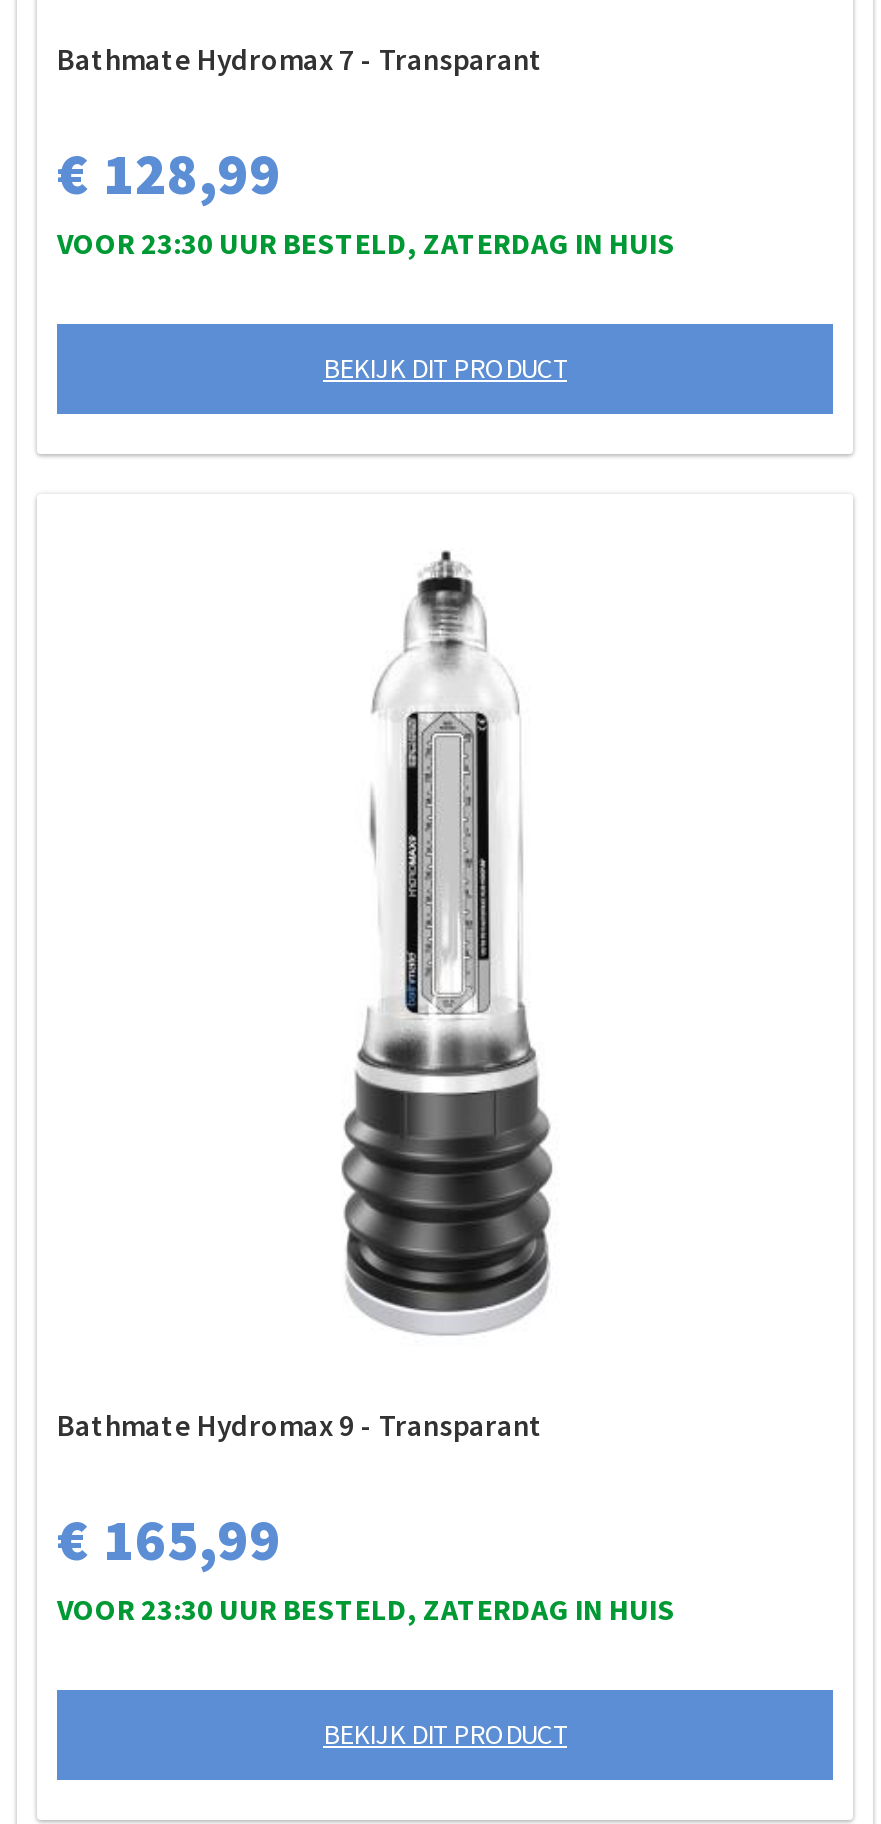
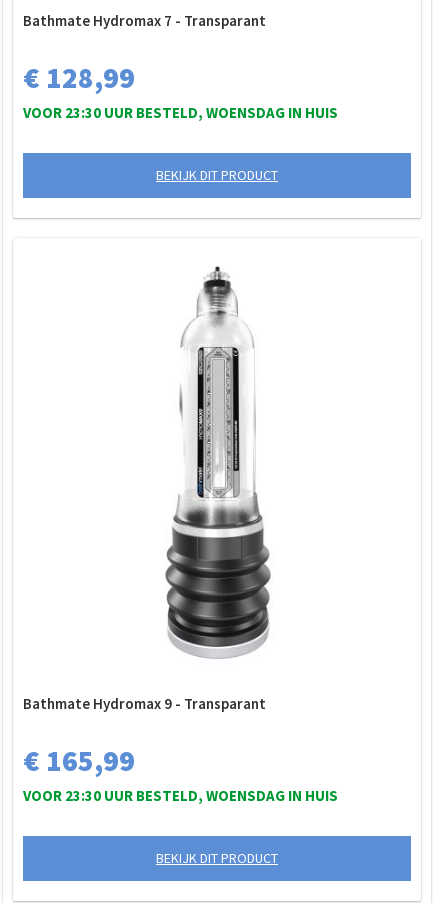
- VOOR 23:30 UUR BESTELD, ZATERDAG IN HUIS
+ VOOR 23:30 UUR BESTELD, WOENSDAG IN HUIS

- VOOR 23:30 UUR BESTELD, ZATERDAG IN HUIS
+ VOOR 23:30 UUR BESTELD, WOENSDAG IN HUIS
